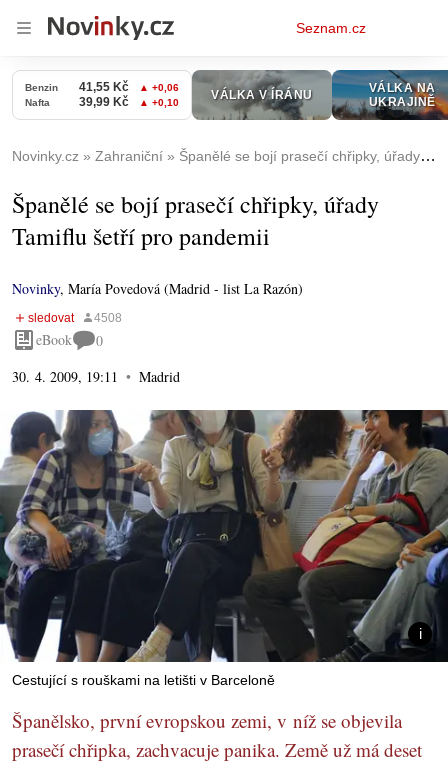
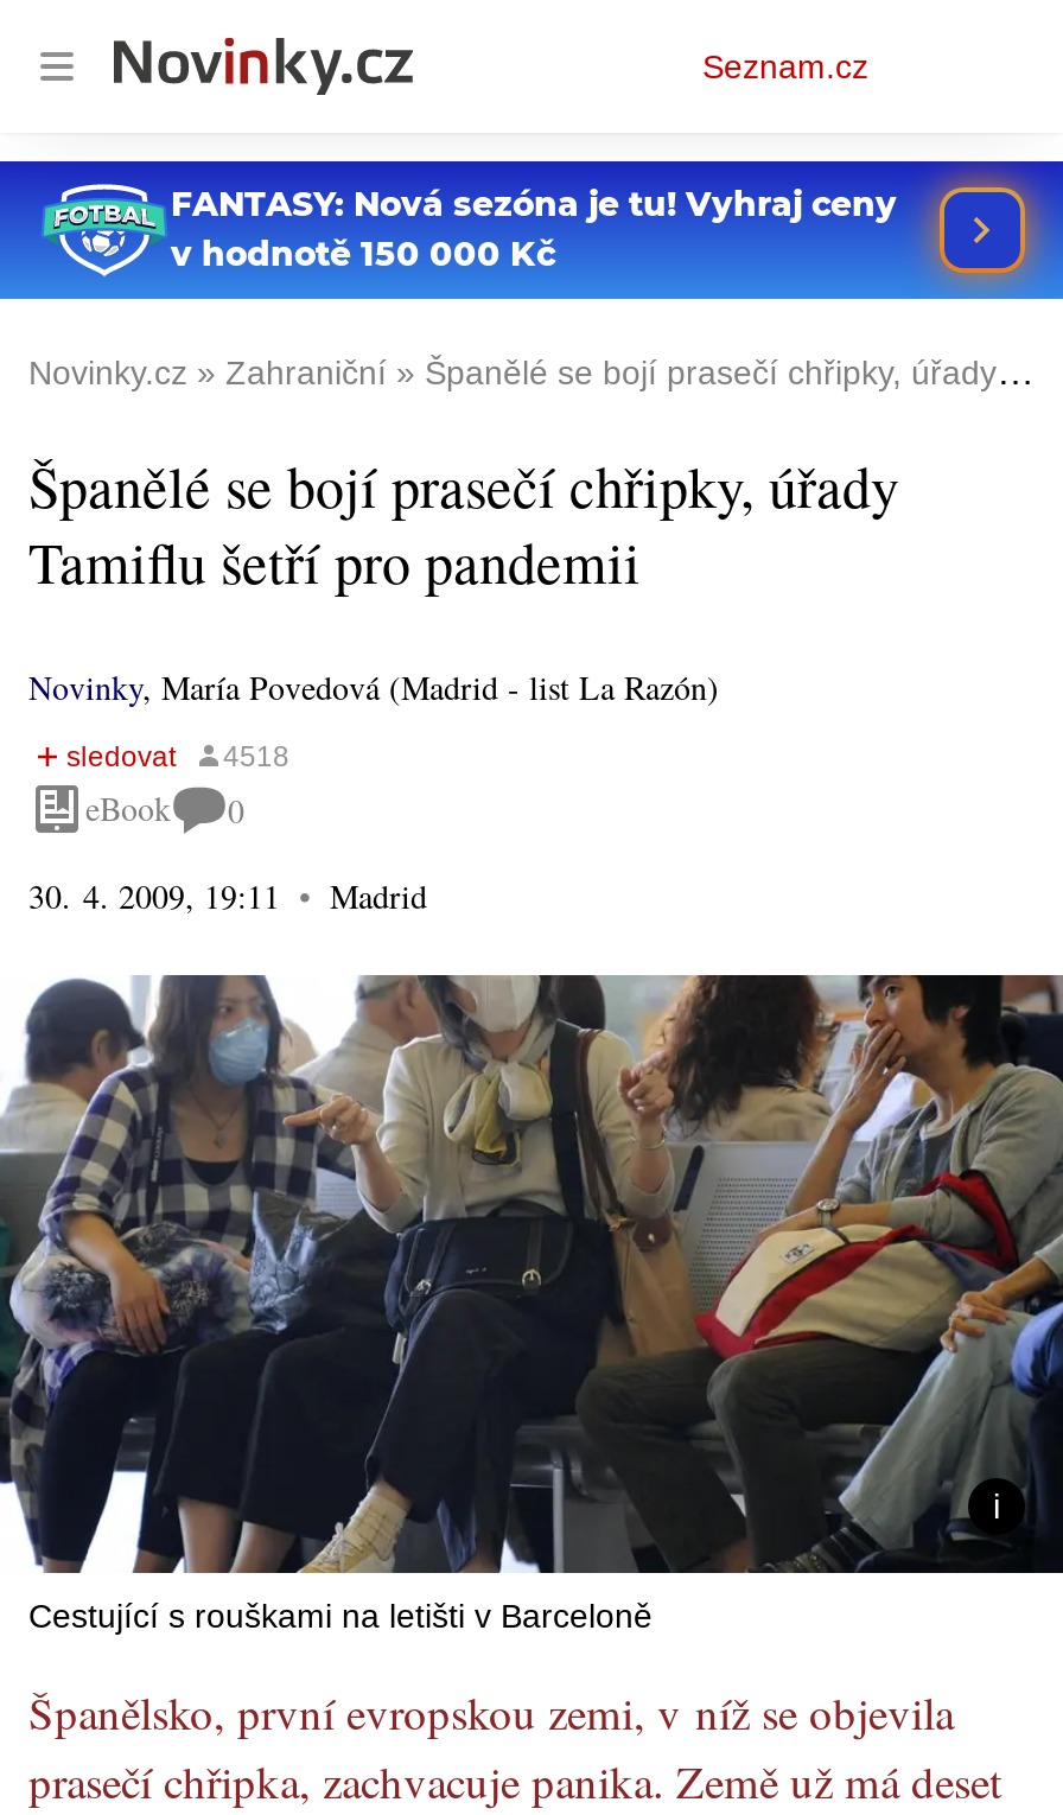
- [image]
+ [image]
